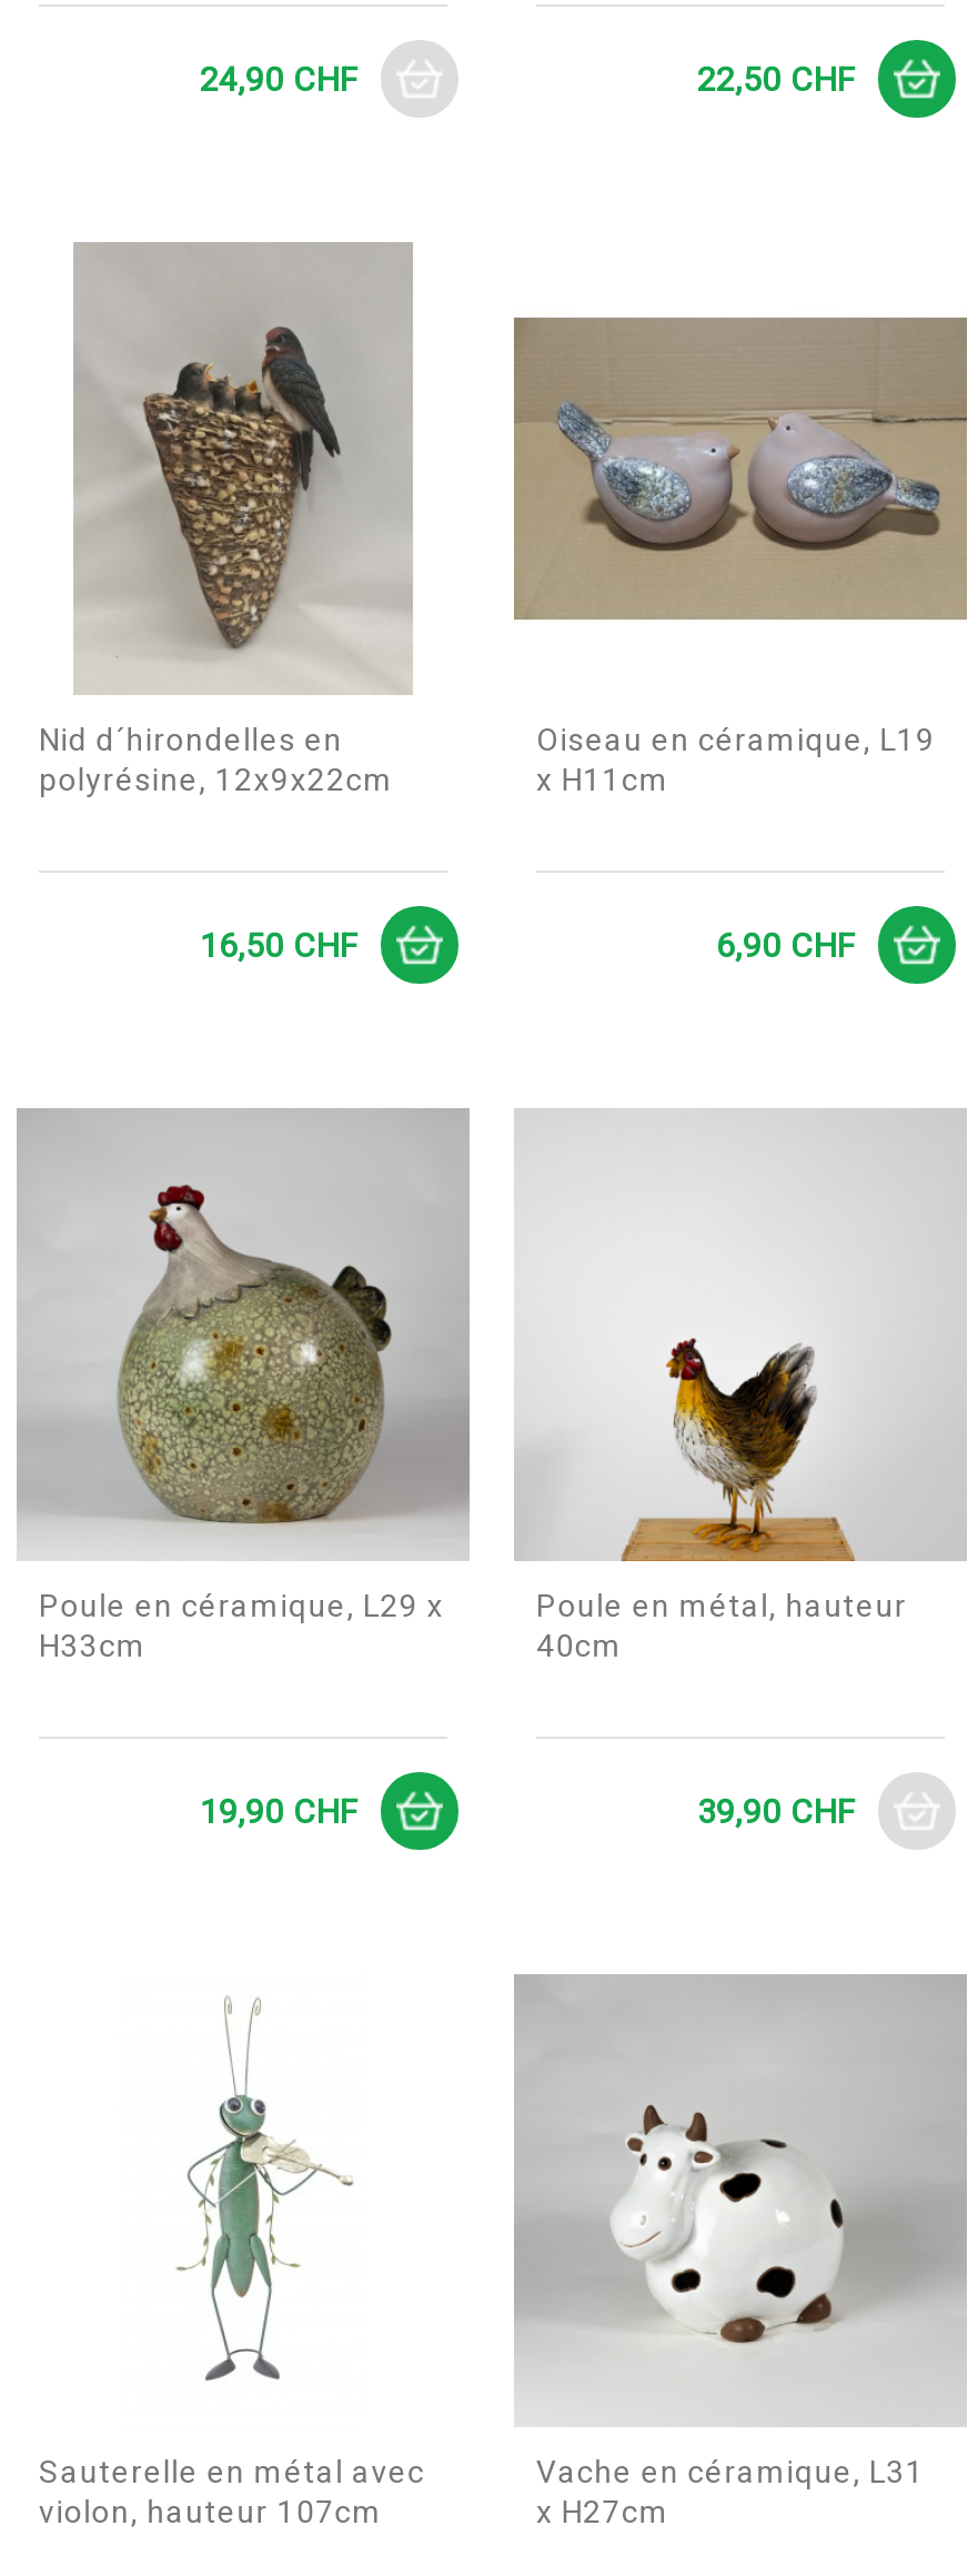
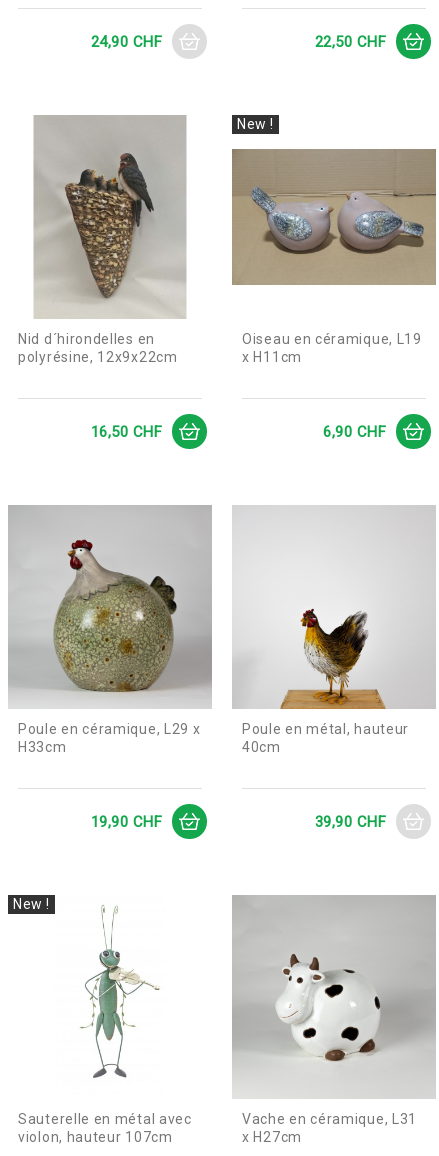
+ New !

+ New !
